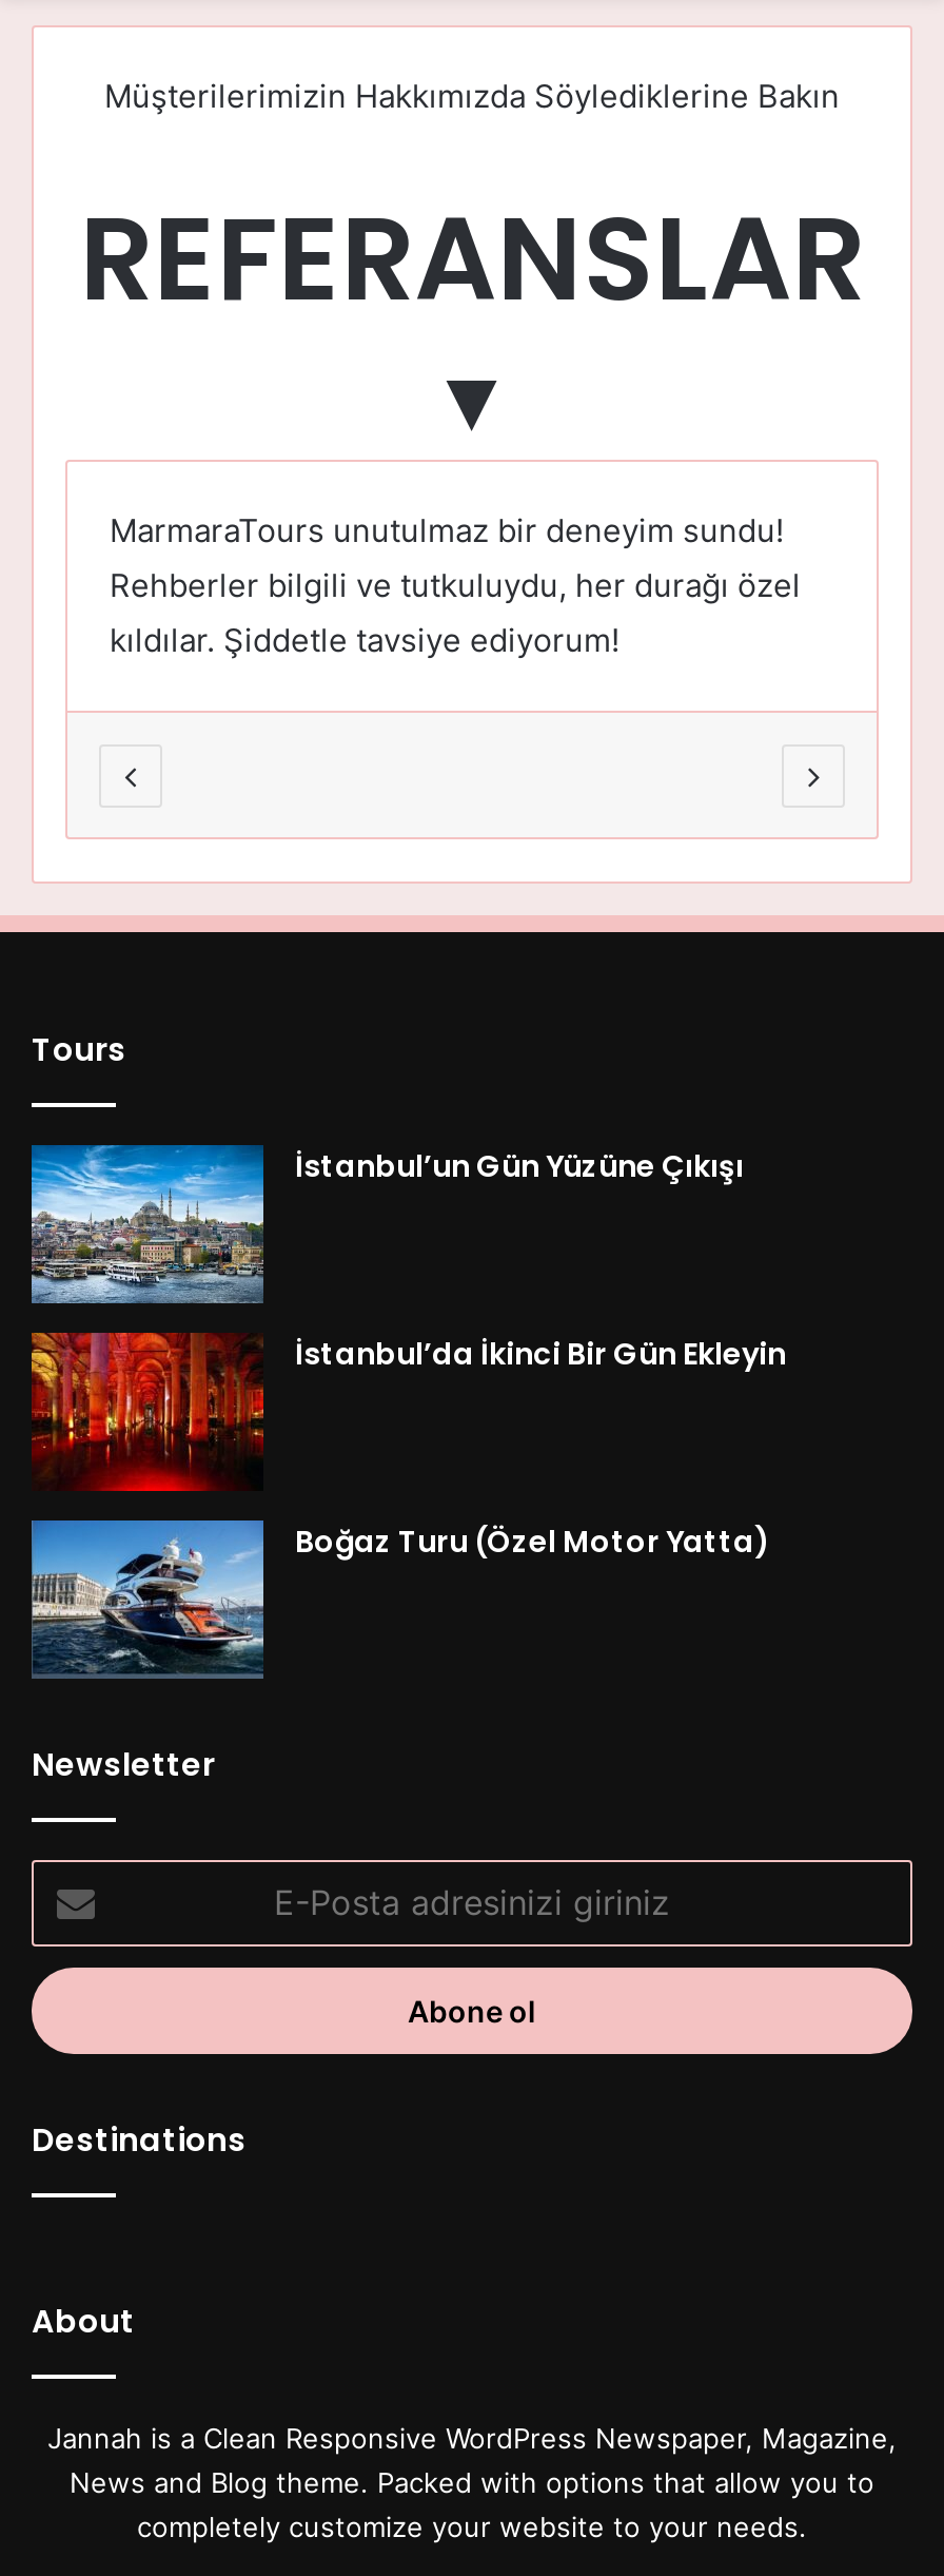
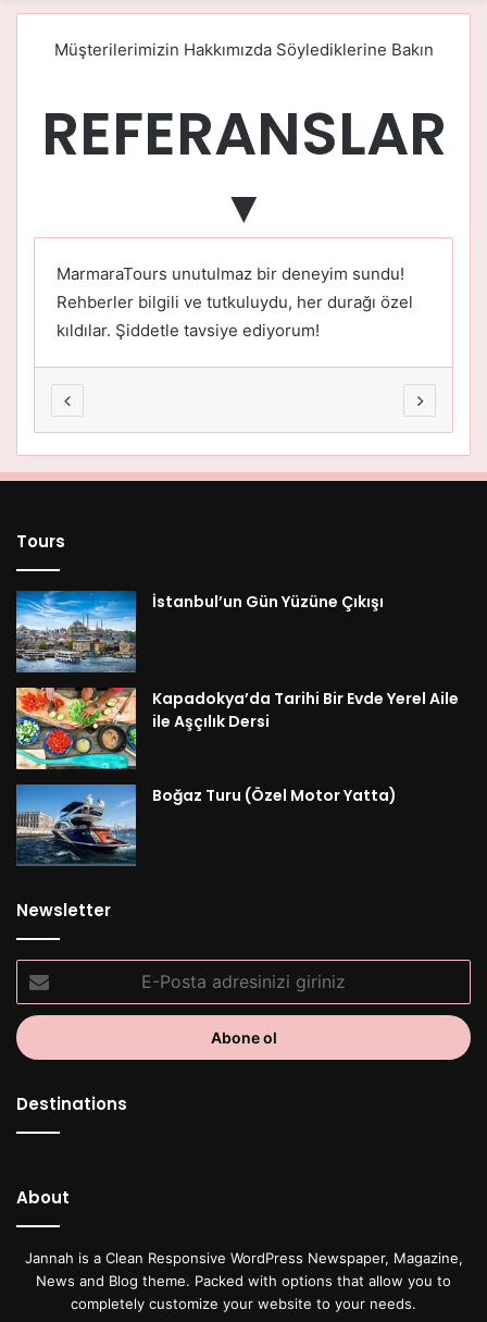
- [image]
- İstanbul’da İkinci Bir Gün Ekleyin
+ [image]
+ Kapadokya’da Tarihi Bir Evde Yerel Aile
+ ile Aşçılık Dersi
